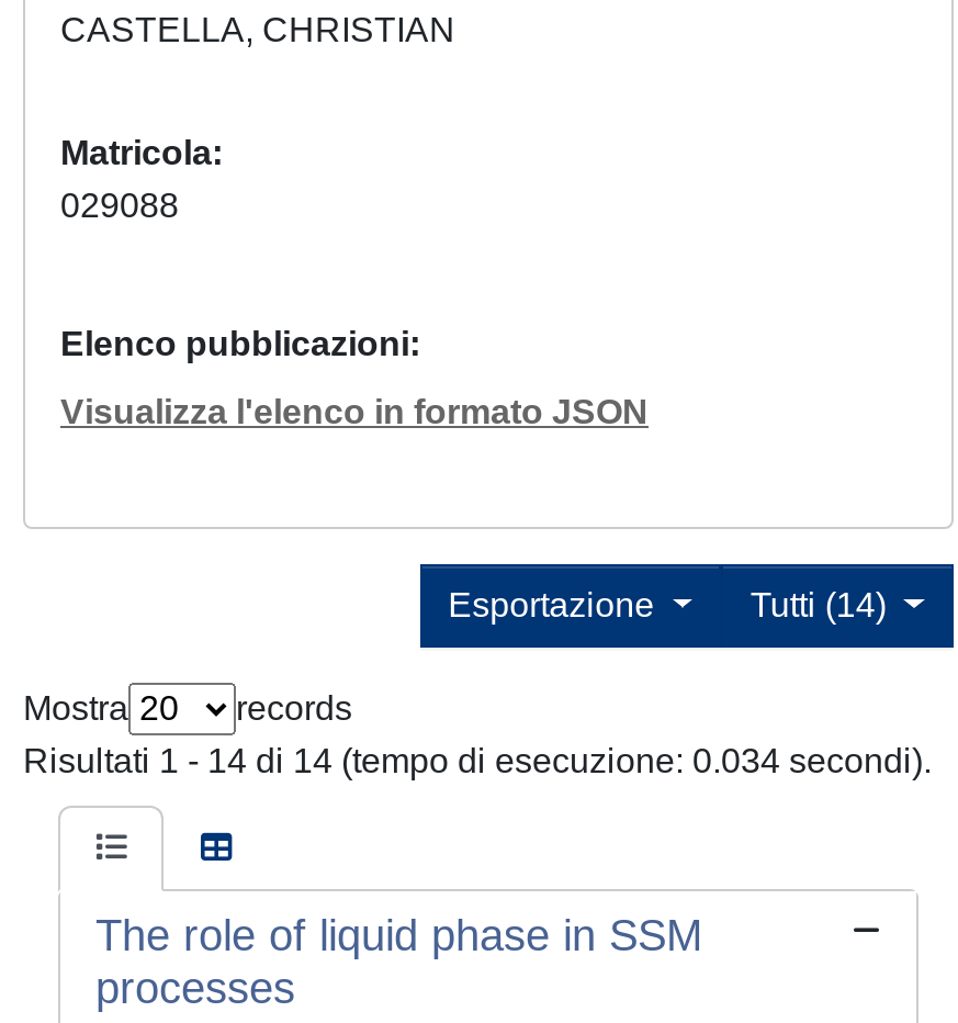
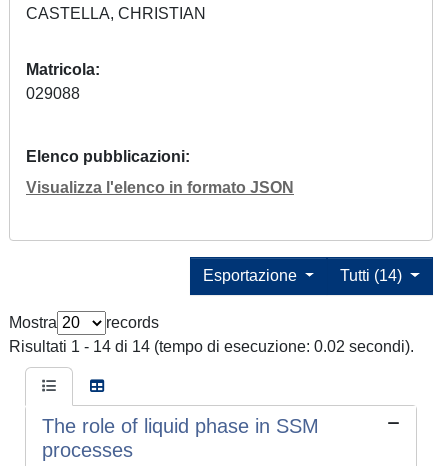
- Risultati 1 - 14 di 14 (tempo di esecuzione: 0.034 secondi).
+ Risultati 1 - 14 di 14 (tempo di esecuzione: 0.02 secondi).
